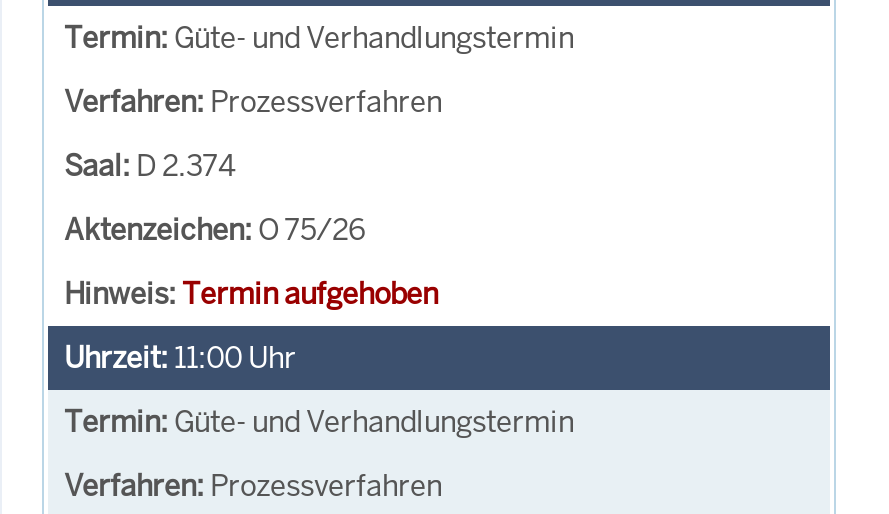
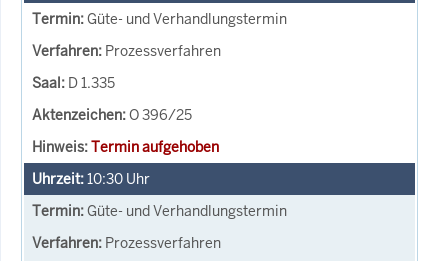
- D 2.374
+ D 1.335

- O 75/26
+ O 396/25

- 11:00 Uhr
+ 10:30 Uhr
